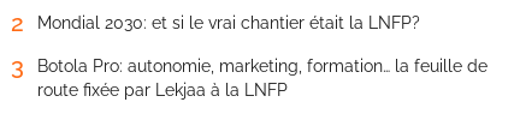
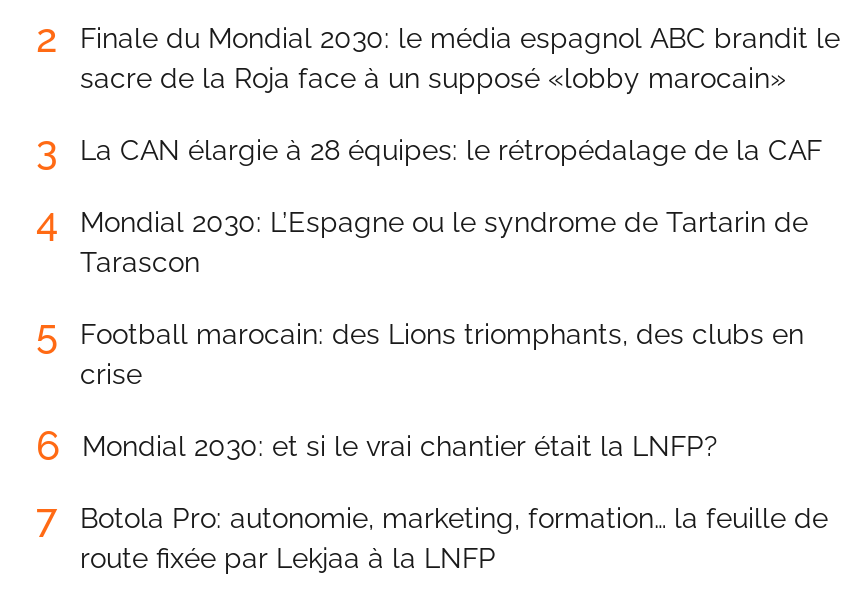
+ Finale du Mondial 2030: le média espagnol ABC brandit le
+ sacre de la Roja face à un supposé «lobby marocain»
+ 3
+ La CAN élargie à 28 équipes: le rétropédalage de la CAF
+ 4
+ Mondial 2030: L’Espagne ou le syndrome de Tartarin de
+ Tarascon
+ 5
+ Football marocain: des Lions triomphants, des clubs en
+ crise
+ 6

- 3 Botola Pro: autonomie, marketing, formation… la feuille de
+ 7 Botola Pro: autonomie, marketing, formation… la feuille de
